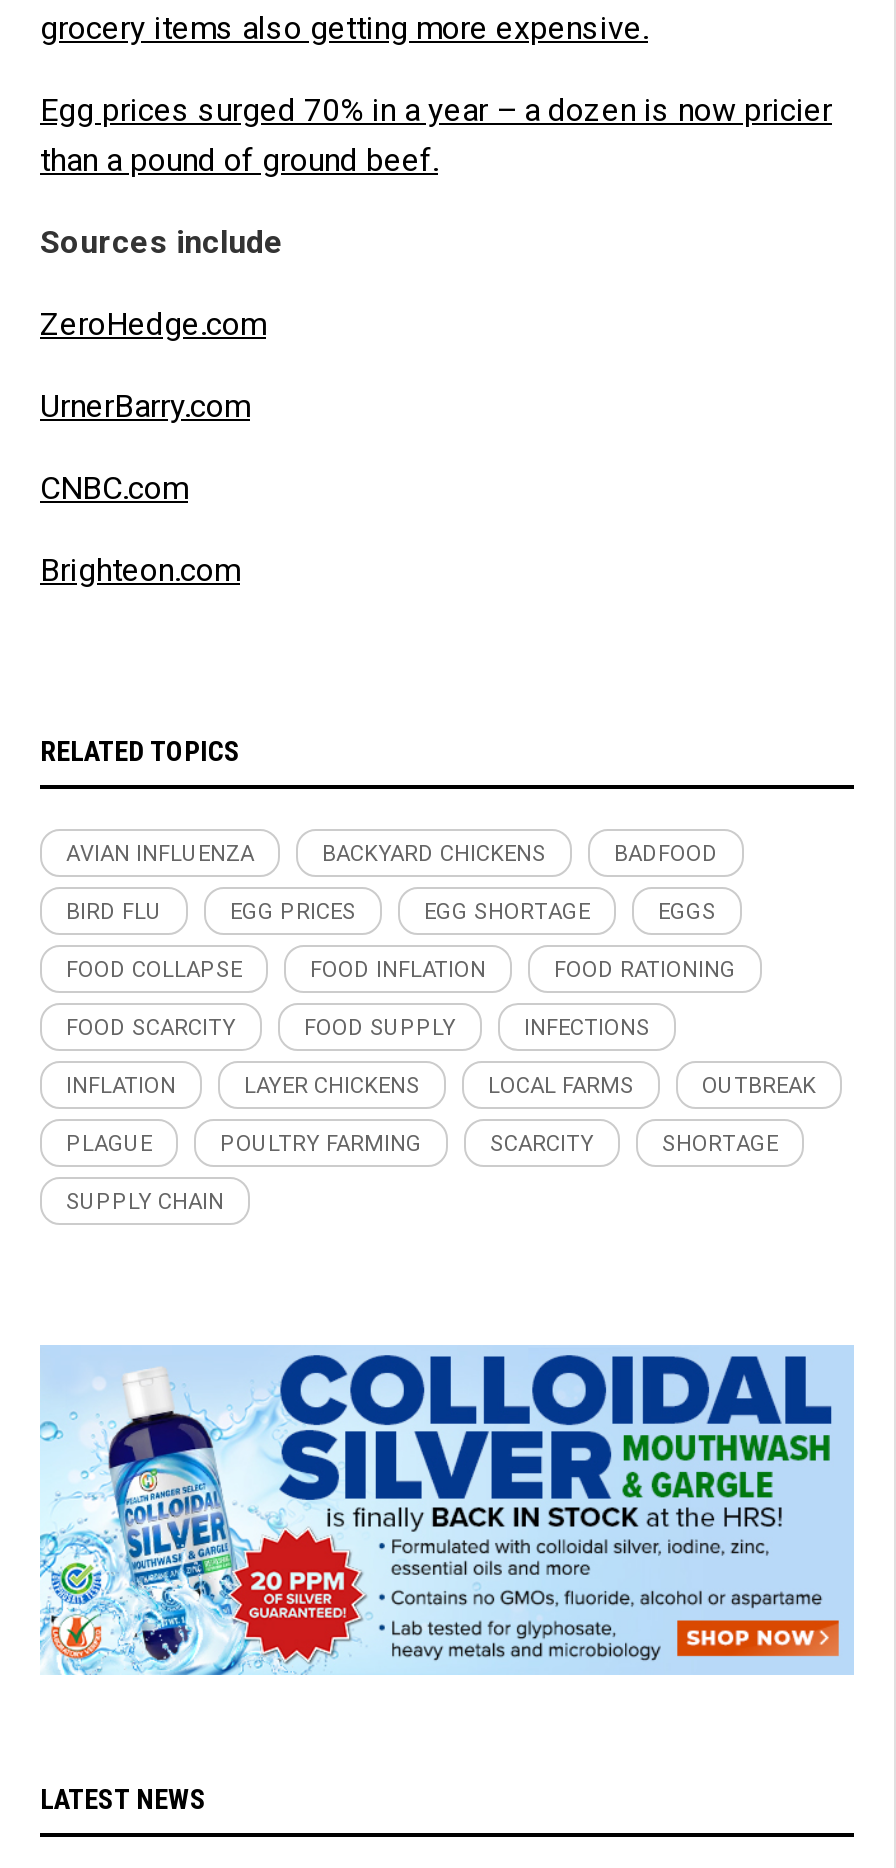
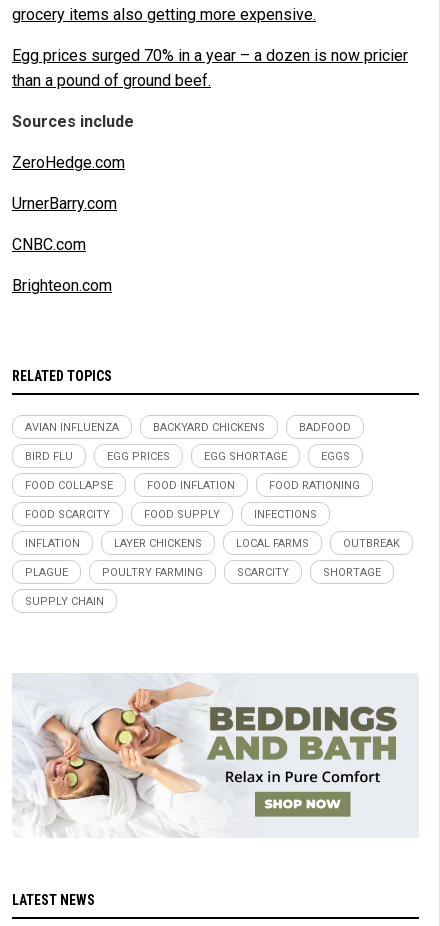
- [image]
+ [image]
